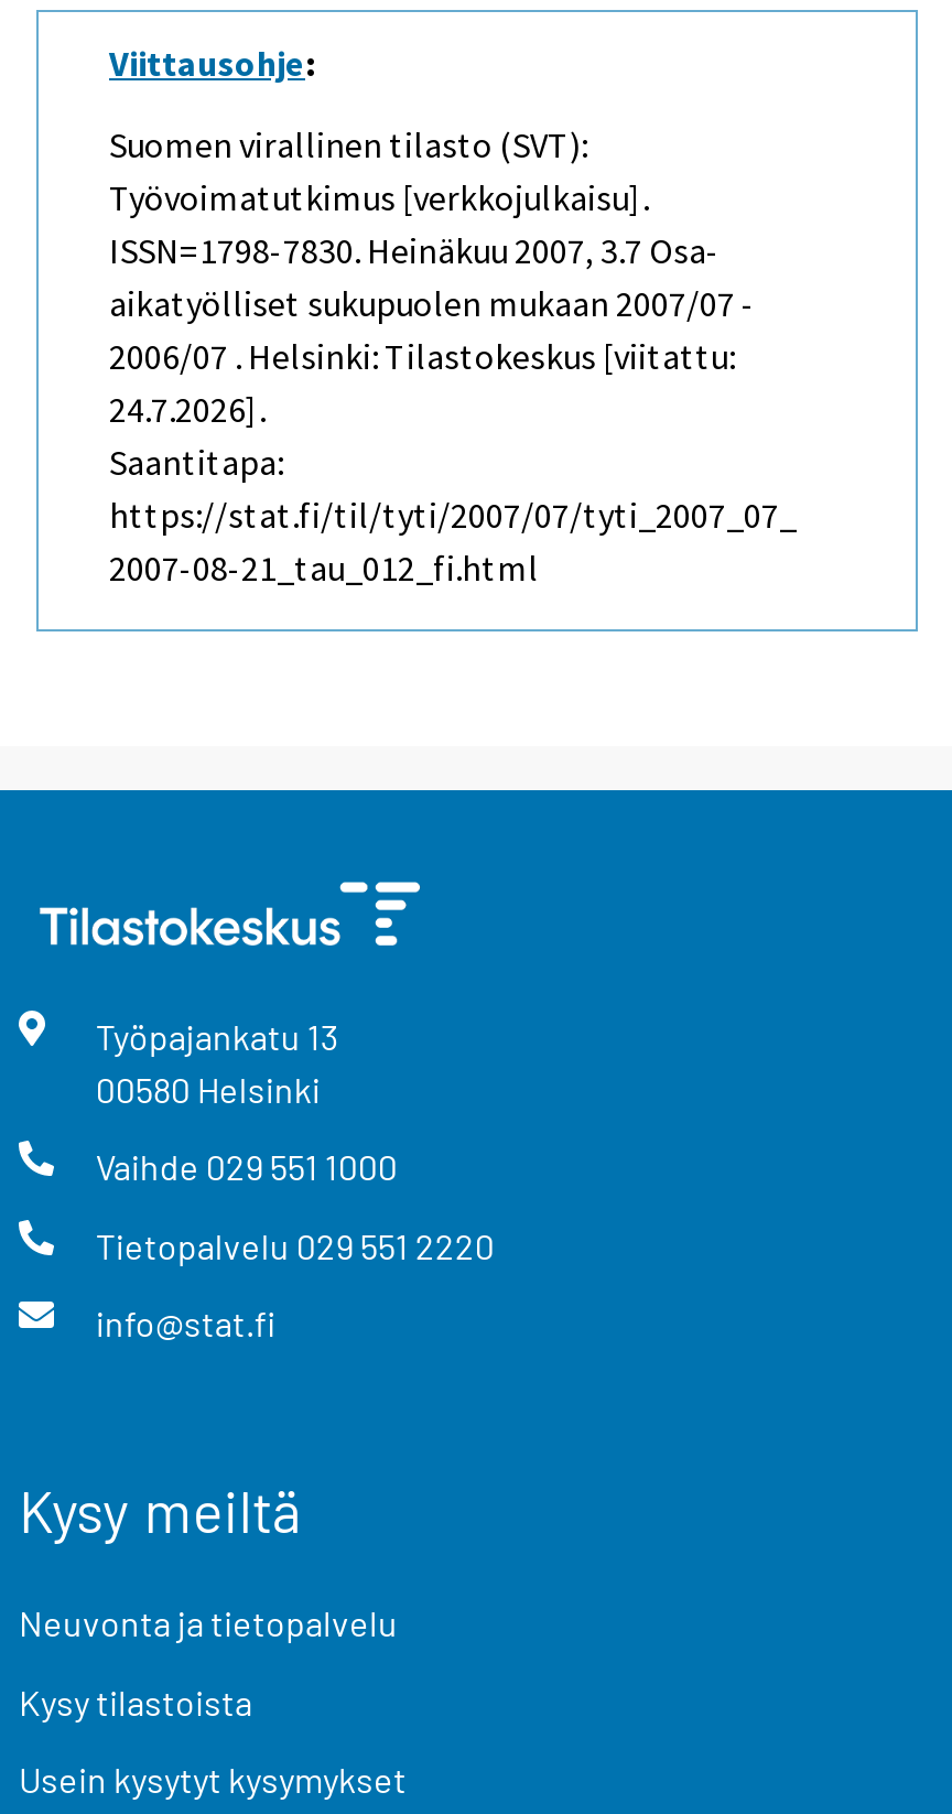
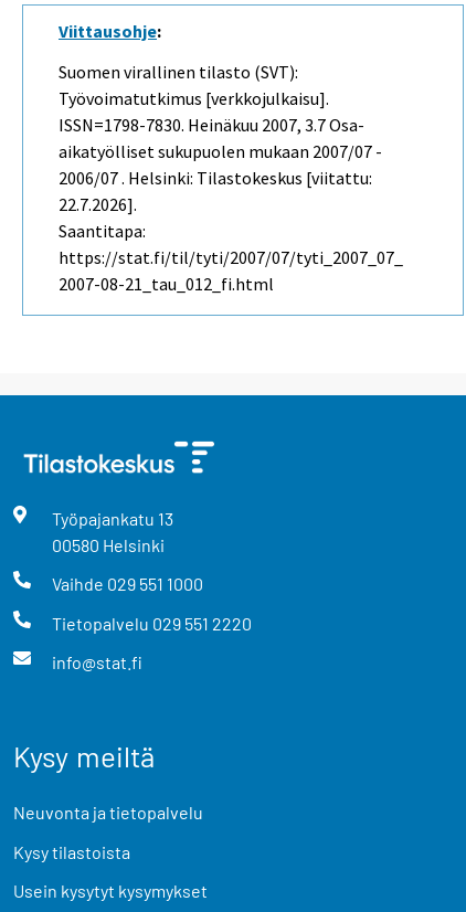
- 24.7.2026].
+ 22.7.2026].
